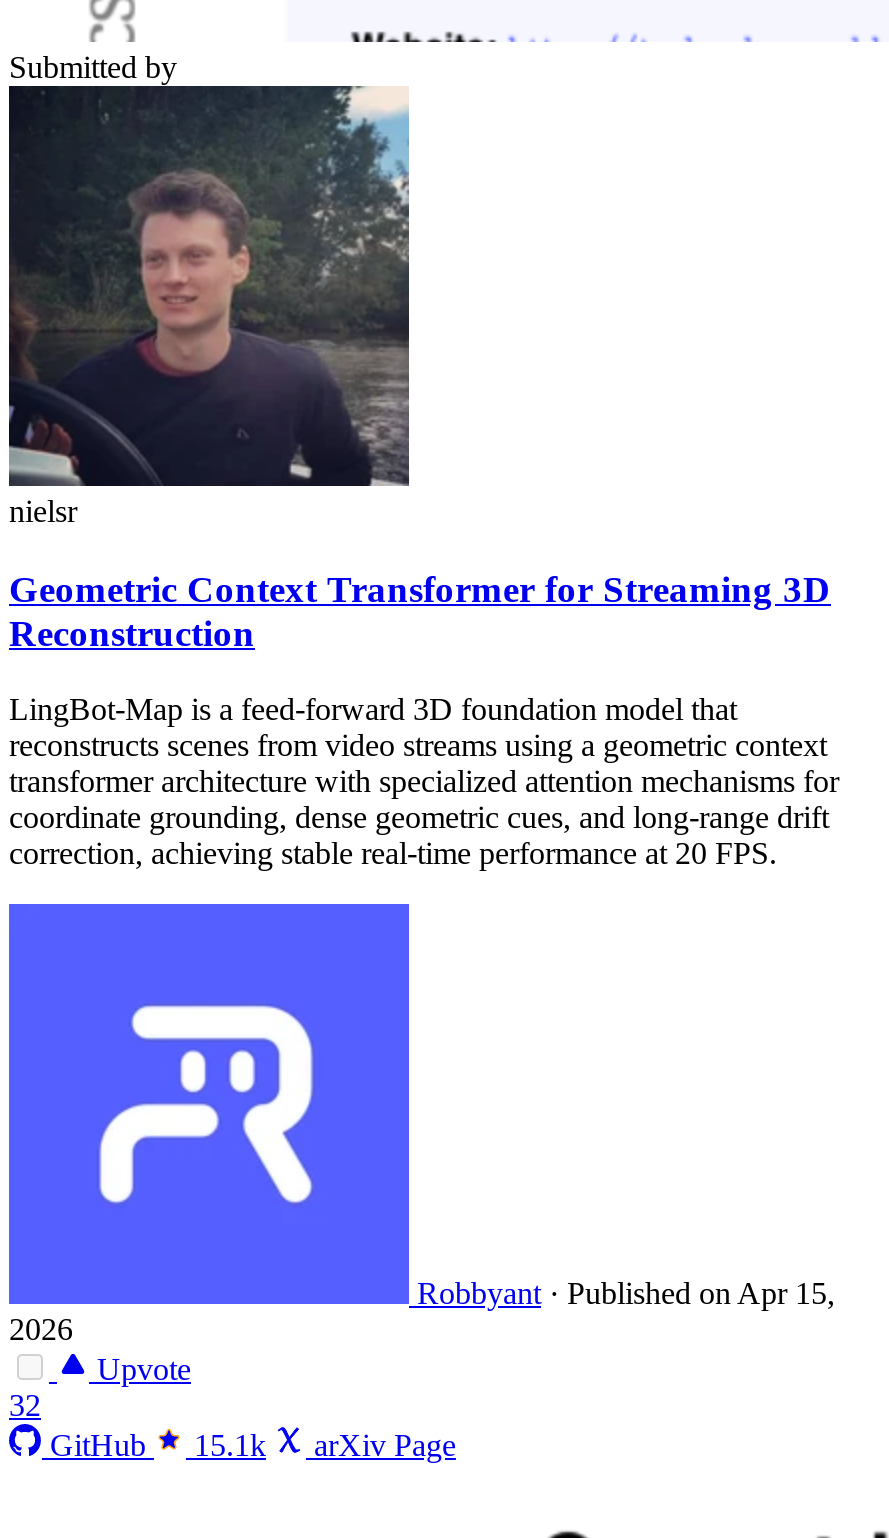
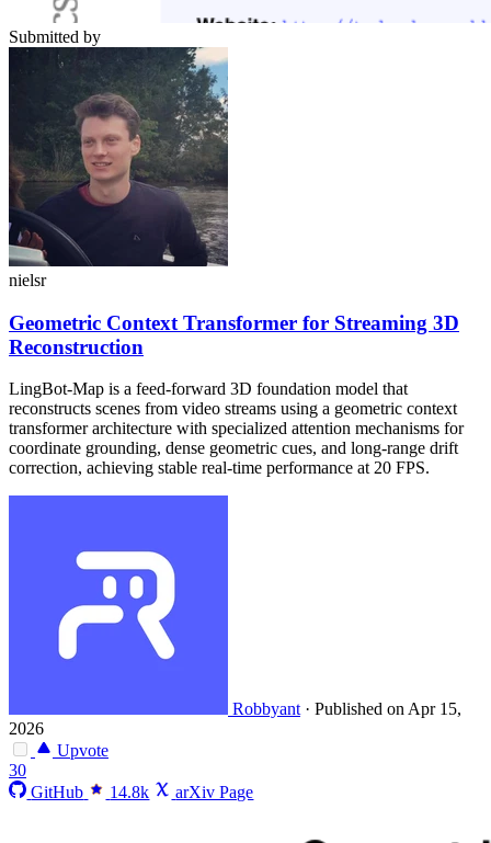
- 32
+ 30

- GitHub 15.1k arXiv Page
+ GitHub 14.8k arXiv Page
